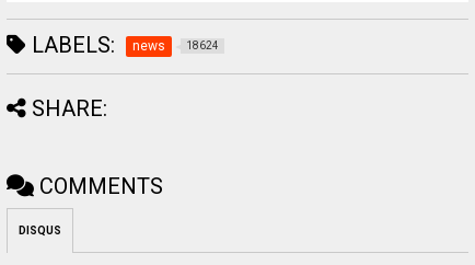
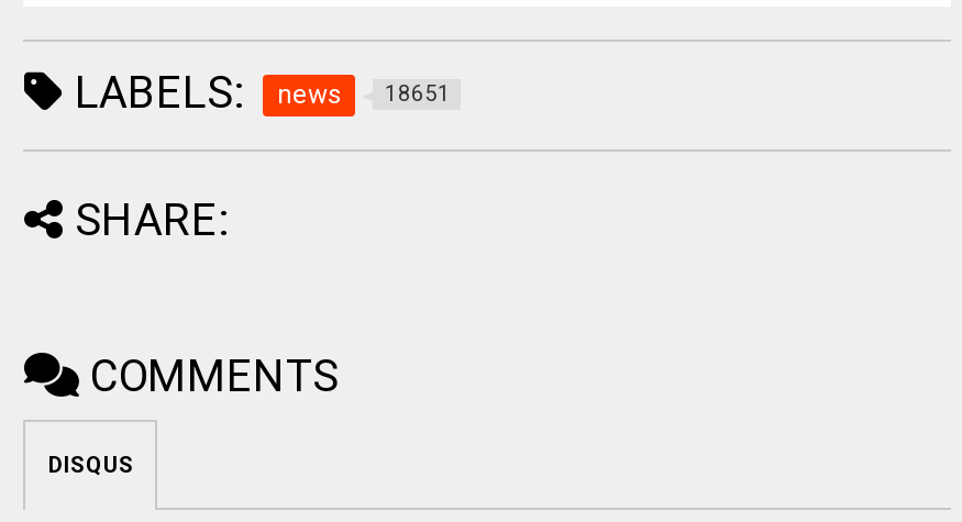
- LABELS: news 18624
+ LABELS: news 18651
